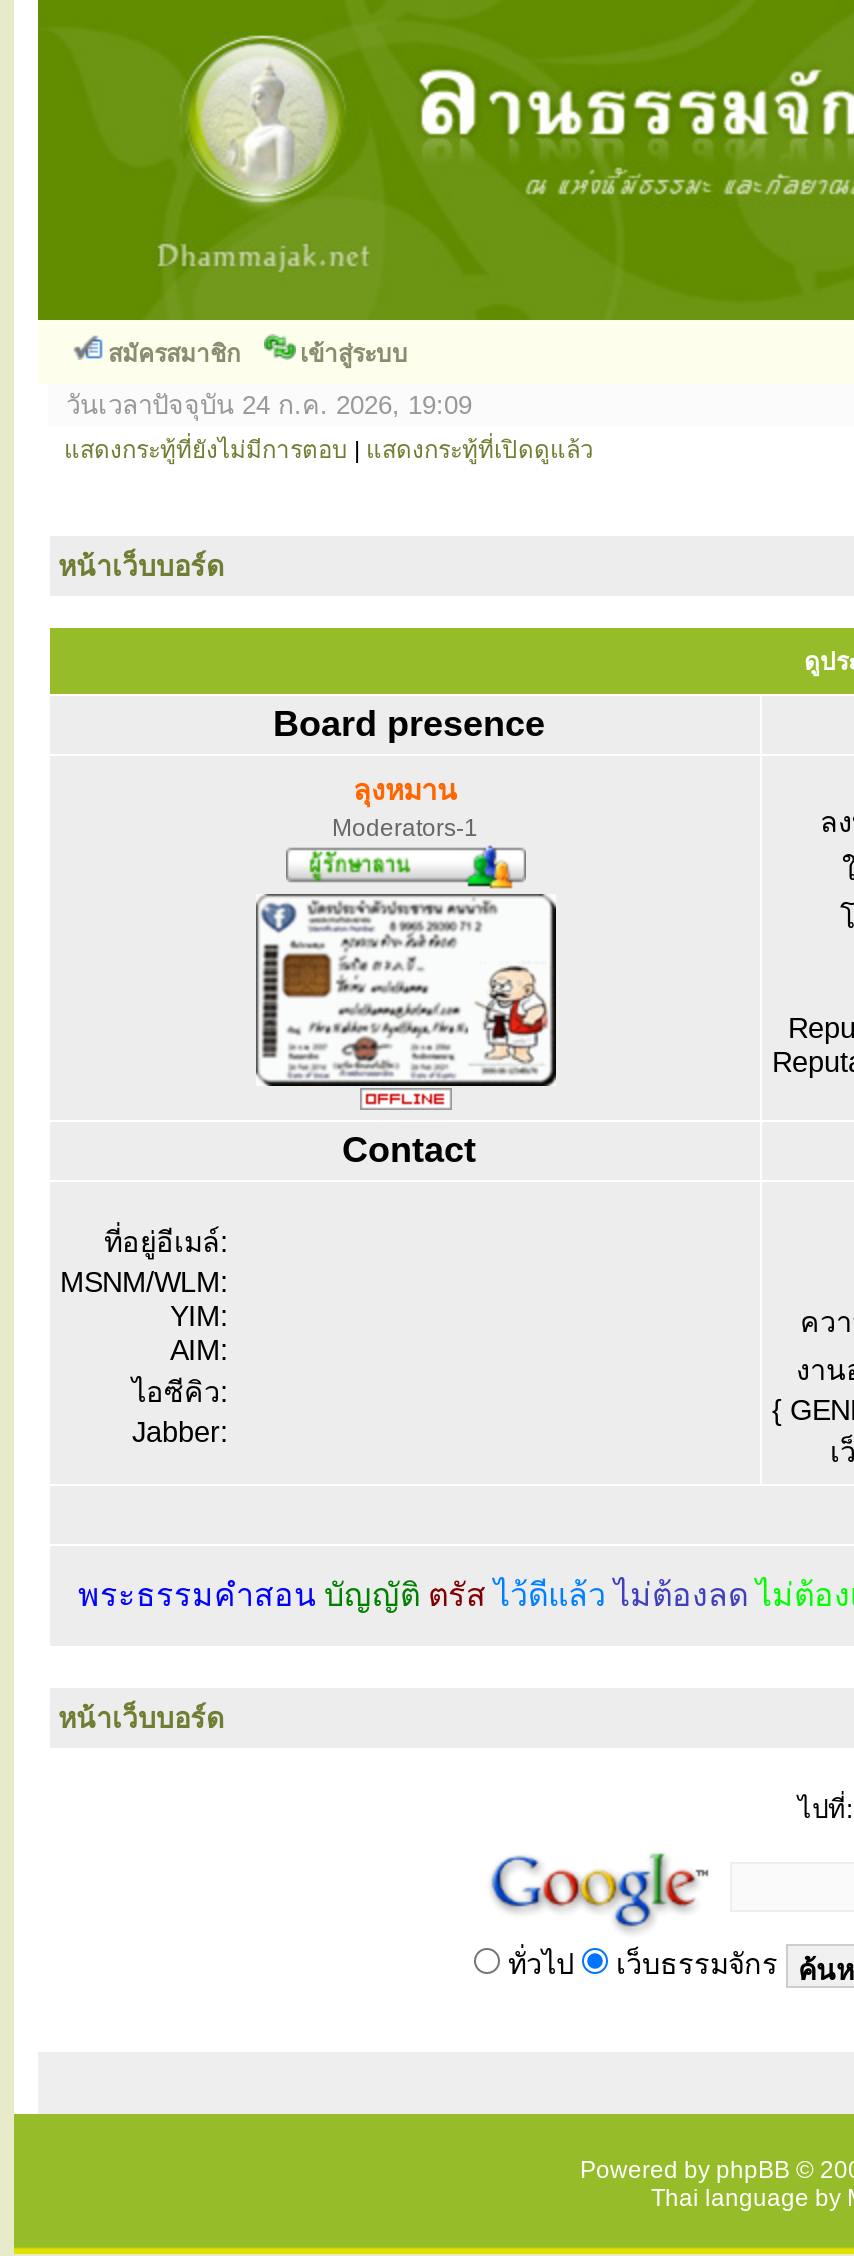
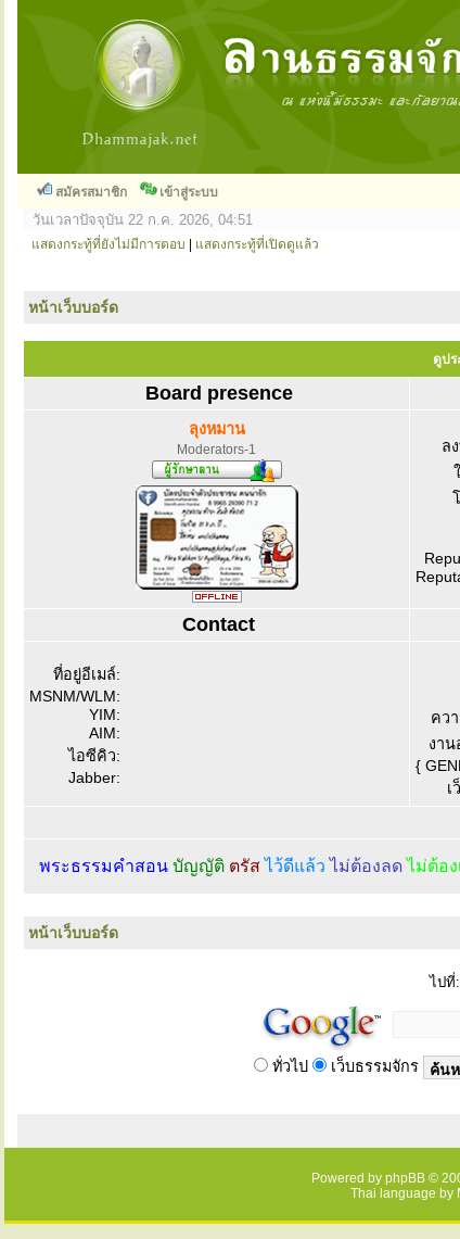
- วันเวลาปัจจุบัน 24 ก.ค. 2026, 19:09
+ วันเวลาปัจจุบัน 22 ก.ค. 2026, 04:51
